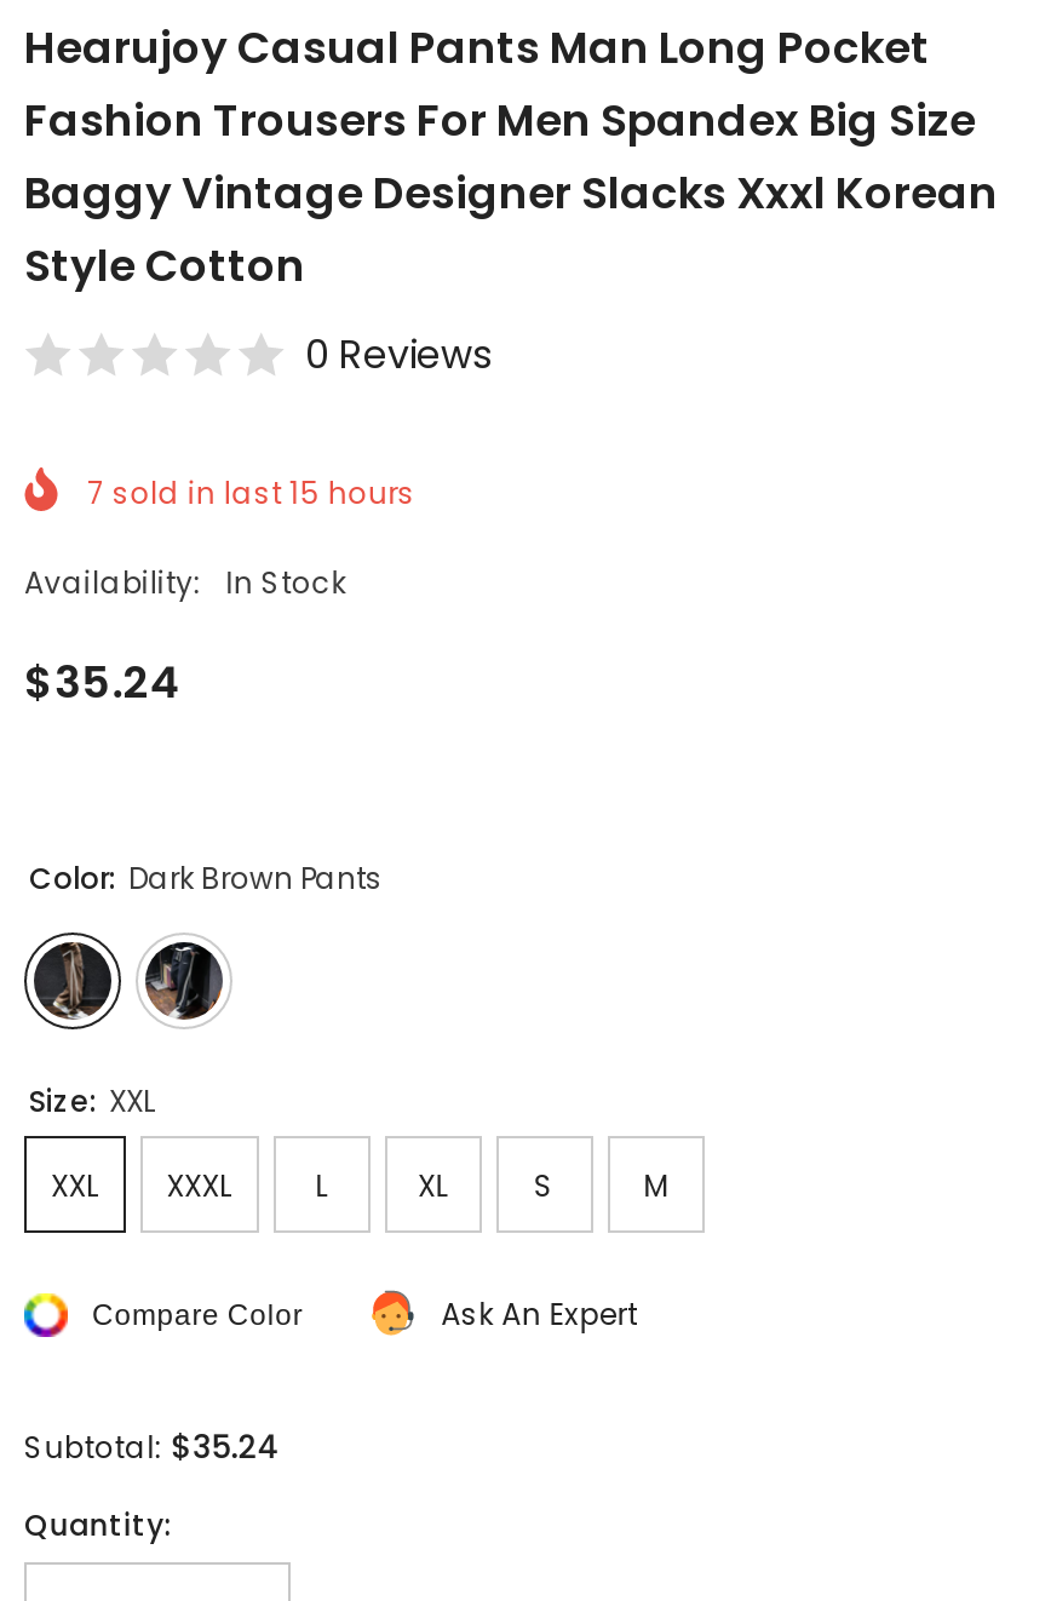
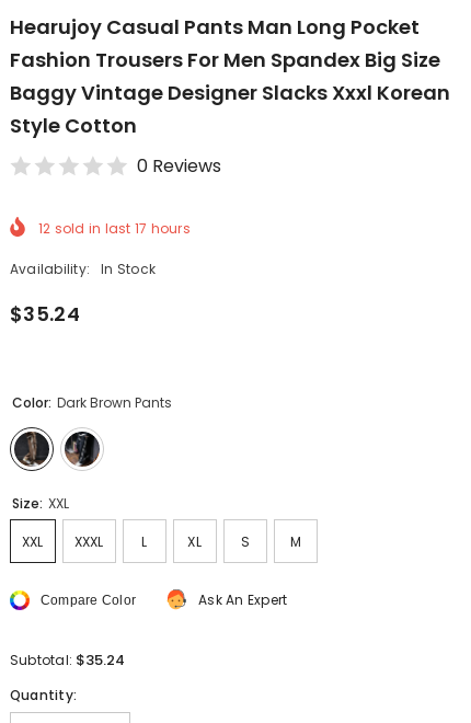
- 7 sold in last 15 hours
+ 12 sold in last 17 hours
